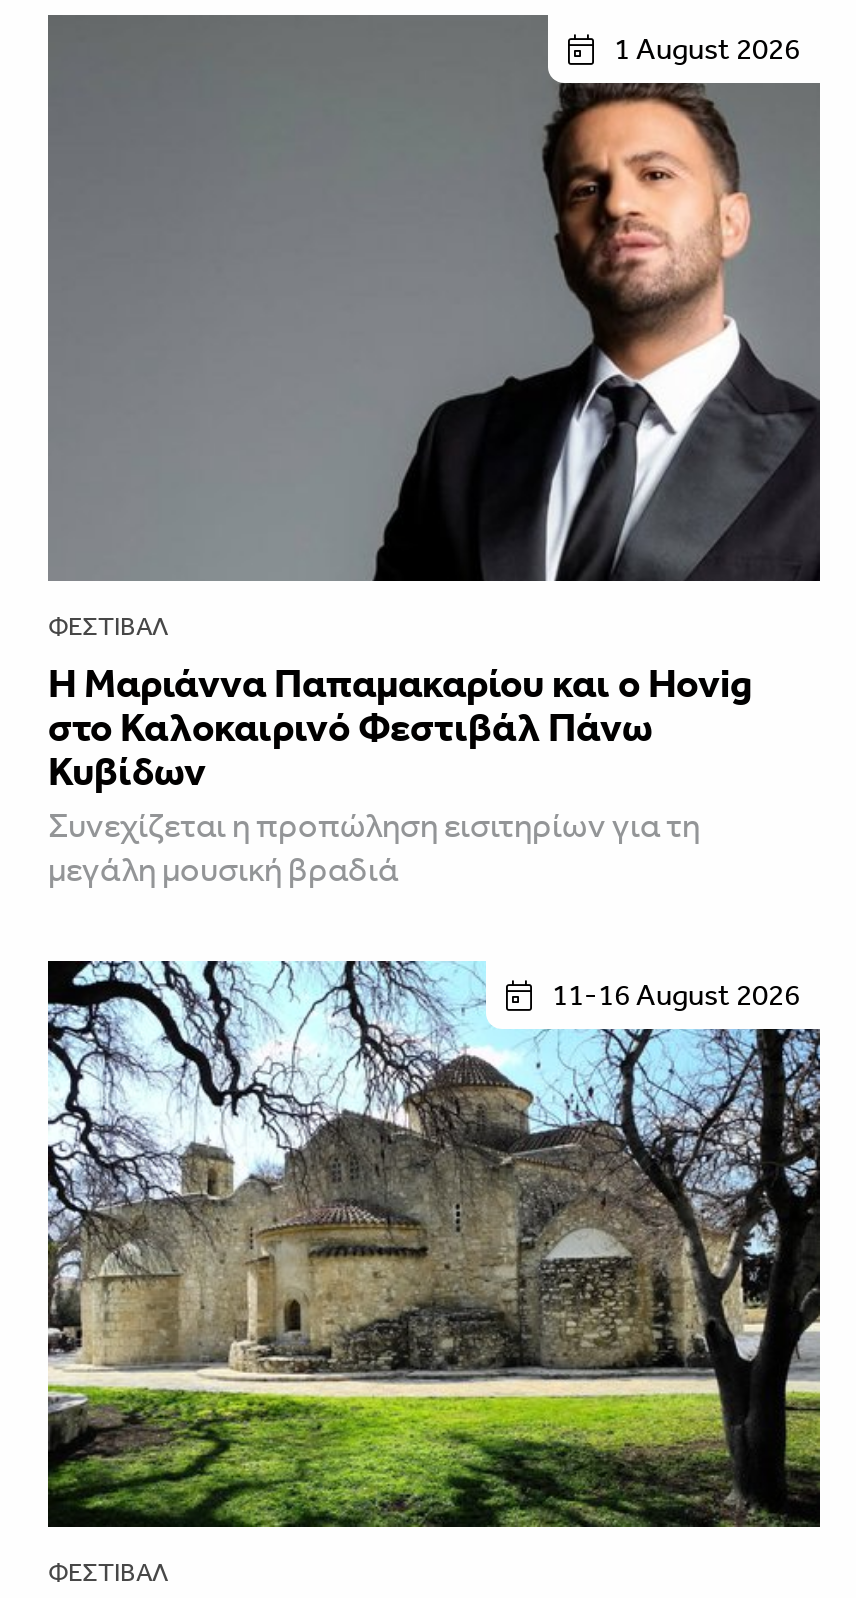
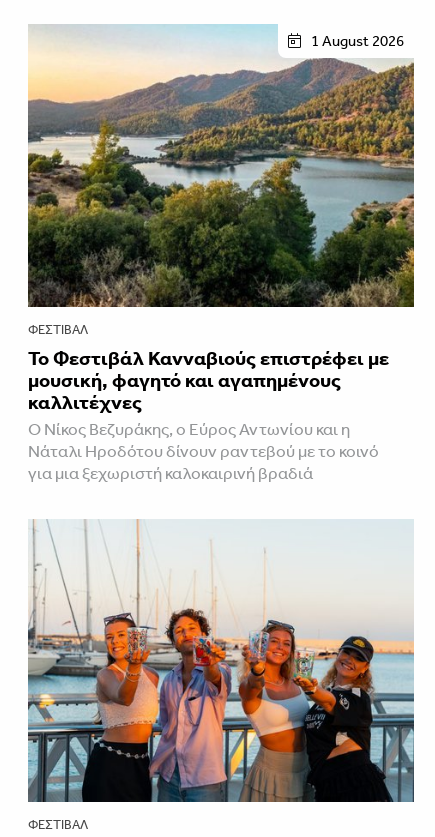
- [image]
- Η Μαριάννα Παπαμακαρίου και ο Hovig
- στο Καλοκαιρινό Φεστιβάλ Πάνω
- Κυβίδων
- Συνεχίζεται η προπώληση εισιτηρίων για τη
- μεγάλη μουσική βραδιά
- 11-16 August 2026
+ [image]
+ Το Φεστιβάλ Κανναβιούς επιστρέφει με
+ μουσική, φαγητό και αγαπημένους
+ καλλιτέχνες
+ Ο Νίκος Βεζυράκης, ο Εύρος Αντωνίου και η
+ Νάταλι Ηροδότου δίνουν ραντεβού με το κοινό
+ για μια ξεχωριστή καλοκαιρινή βραδιά

- [image]
+ [image]
